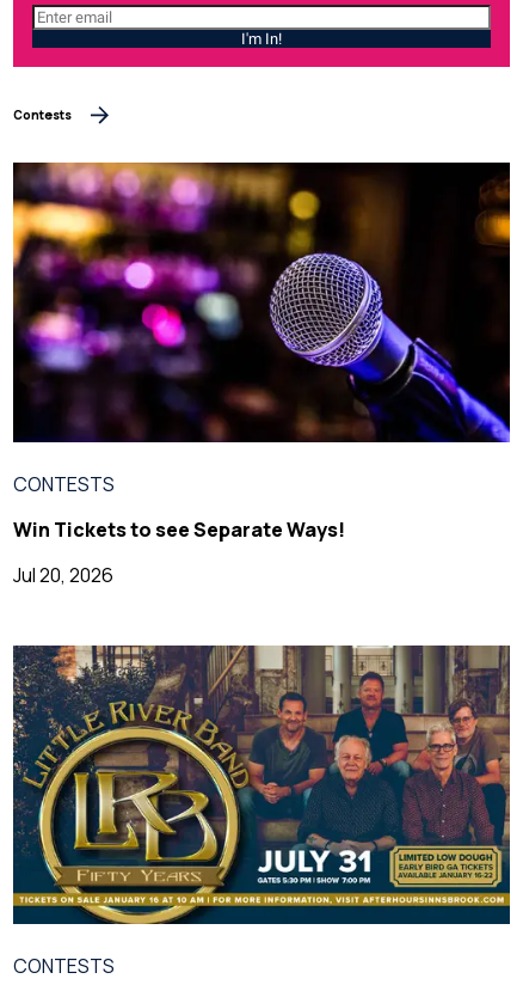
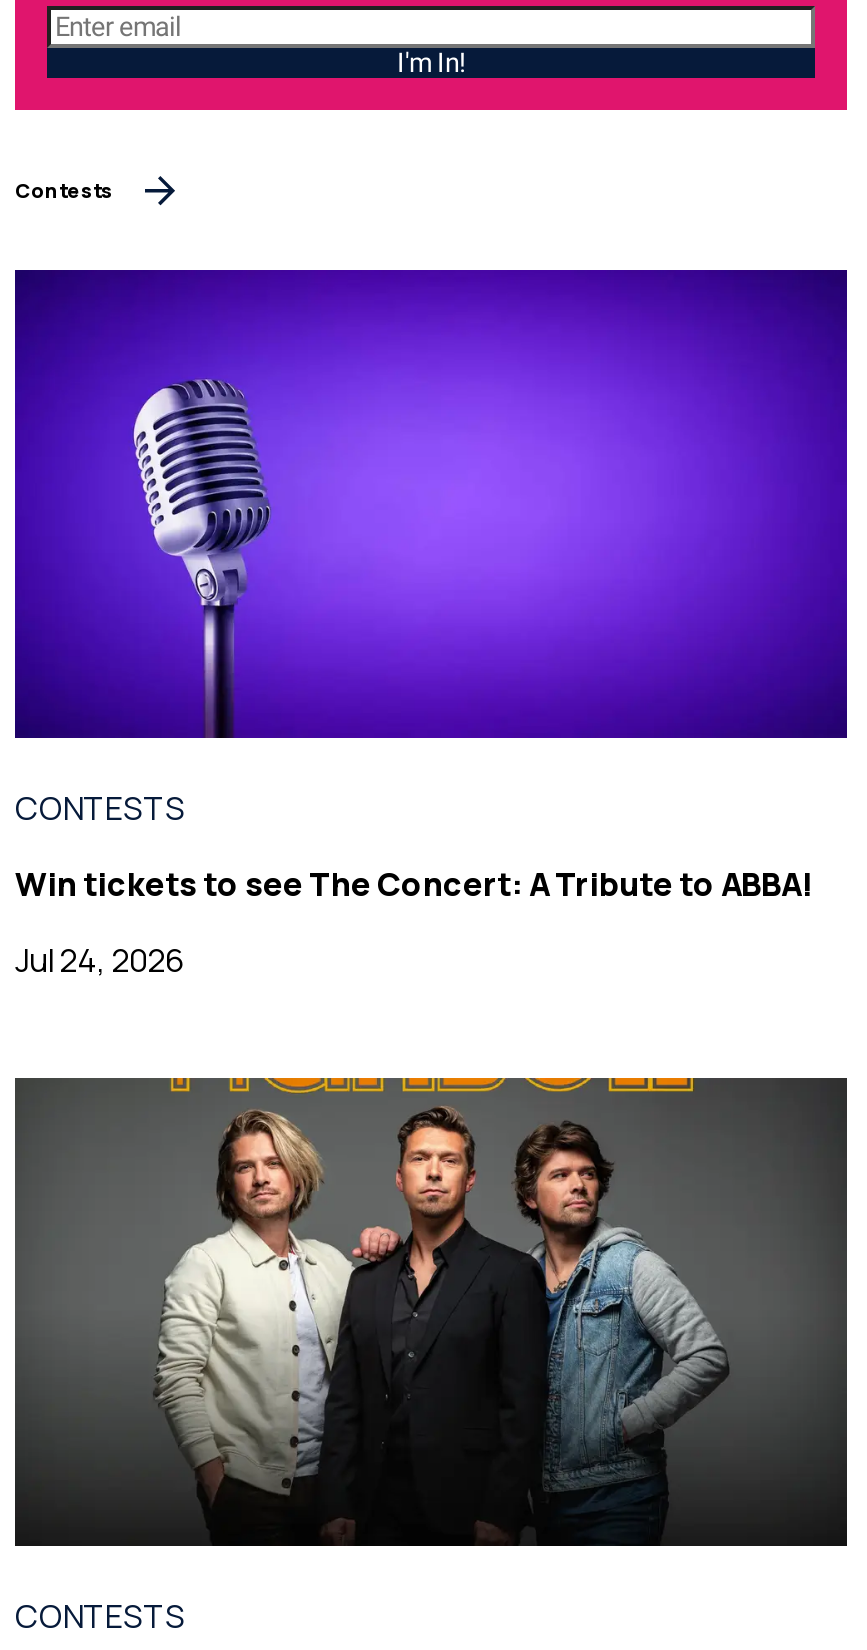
- [image]
+ [image]

- Win Tickets to see Separate Ways!
+ Win tickets to see The Concert: A Tribute to ABBA!

- Jul 20, 2026
+ Jul 24, 2026

- [image]
+ [image]
